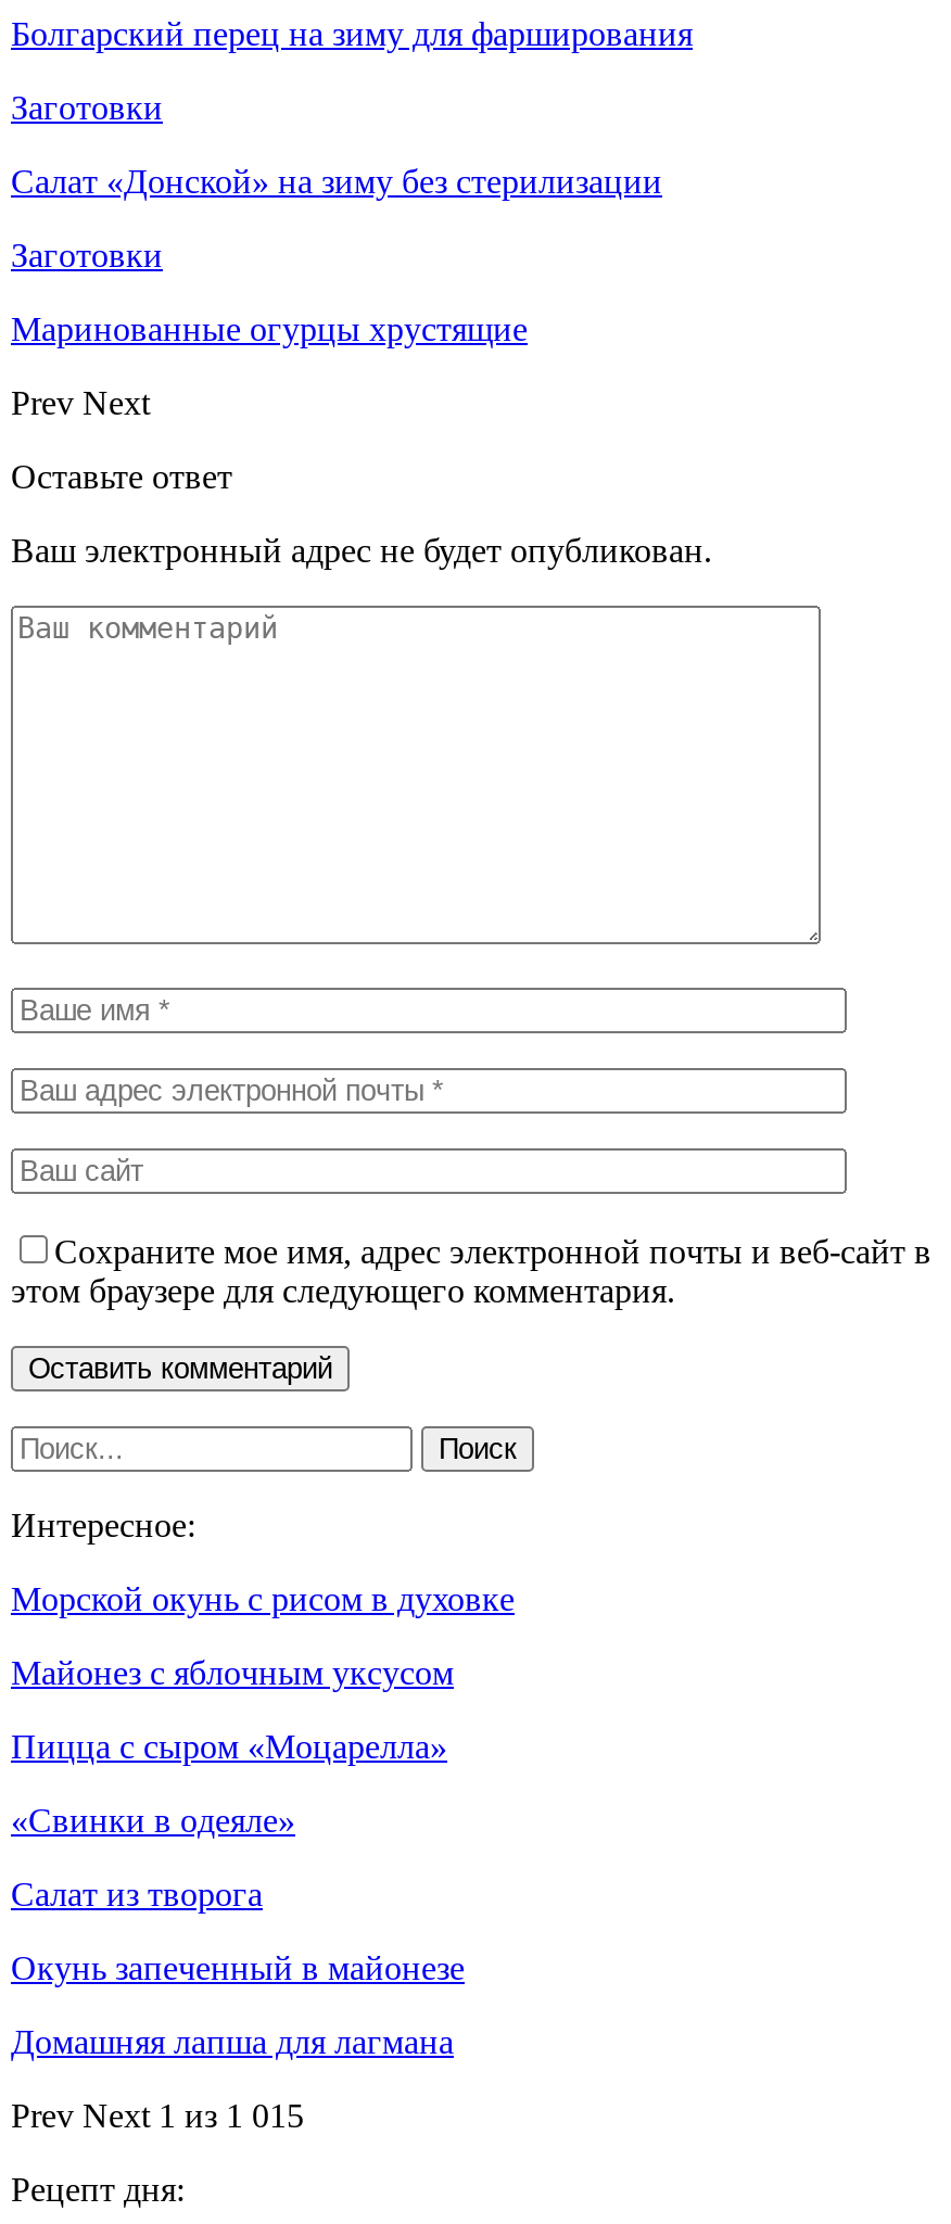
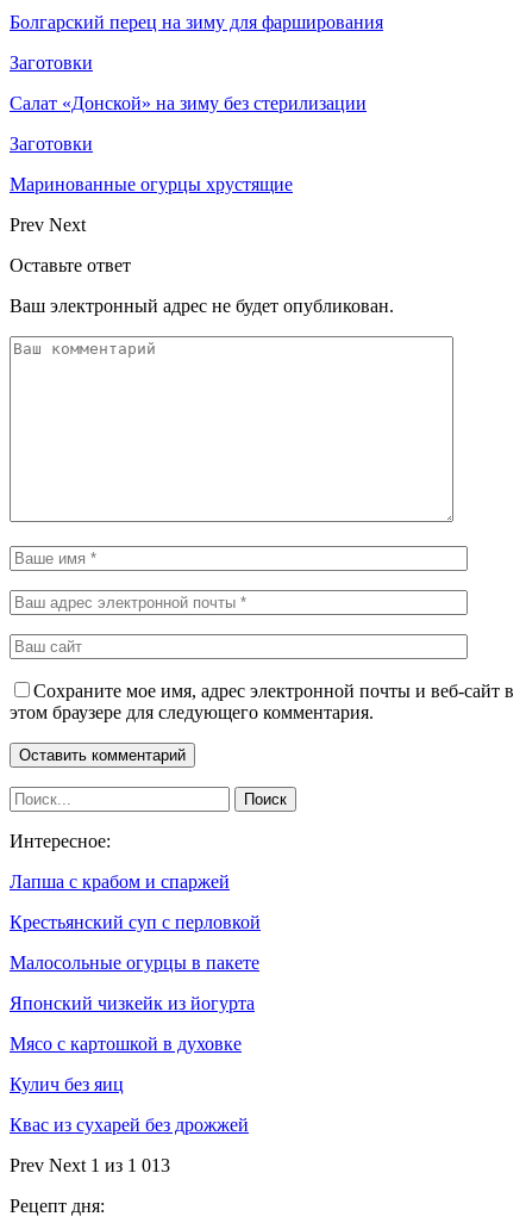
- Морской окунь с рисом в духовке
+ Лапша с крабом и спаржей

- Майонез с яблочным уксусом
+ Крестьянский суп с перловкой

- Пицца с сыром «Моцарелла»
+ Малосольные огурцы в пакете

- «Свинки в одеяле»
+ Японский чизкейк из йогурта

- Салат из творога
+ Мясо с картошкой в духовке

- Окунь запеченный в майонезе
+ Кулич без яиц

- Домашняя лапша для лагмана
+ Квас из сухарей без дрожжей

- Prev Next 1 из 1 015
+ Prev Next 1 из 1 013
